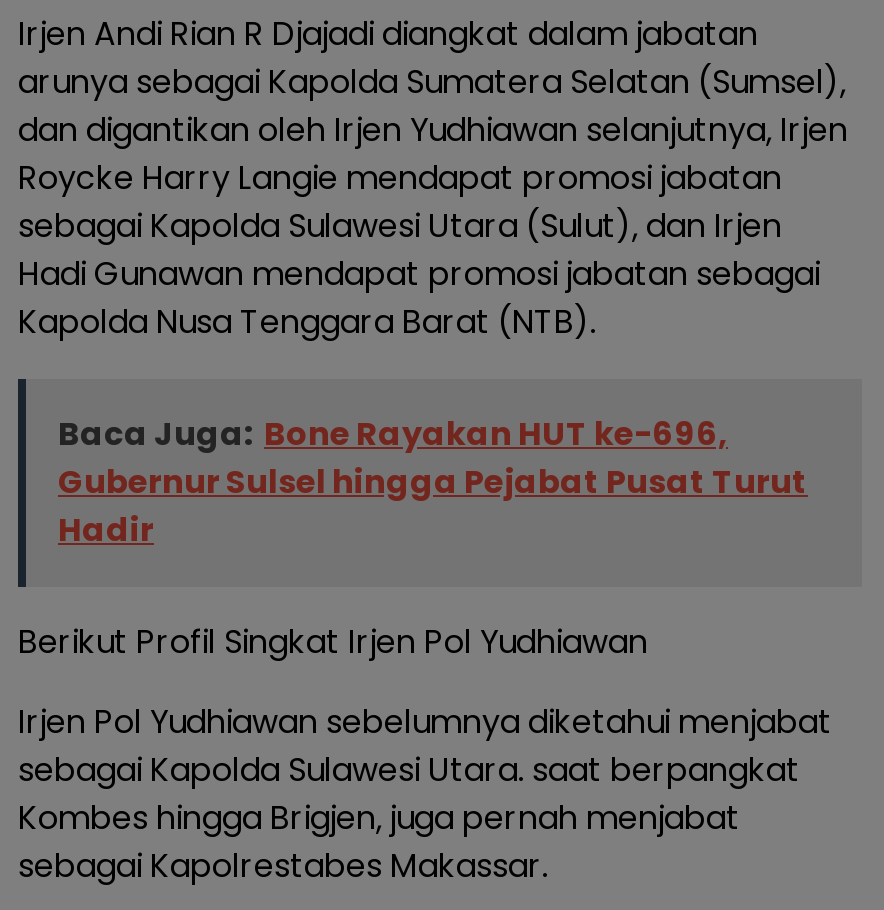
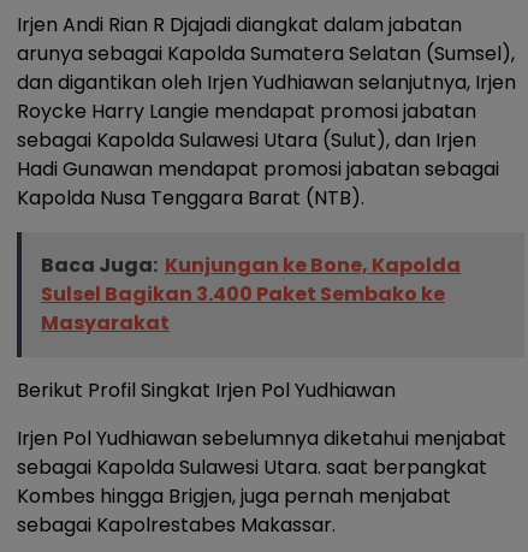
- Baca Juga: Bone Rayakan HUT ke-696,
- Gubernur Sulsel hingga Pejabat Pusat Turut
- Hadir
+ Baca Juga: Kunjungan ke Bone, Kapolda
+ Sulsel Bagikan 3.400 Paket Sembako ke
+ Masyarakat
